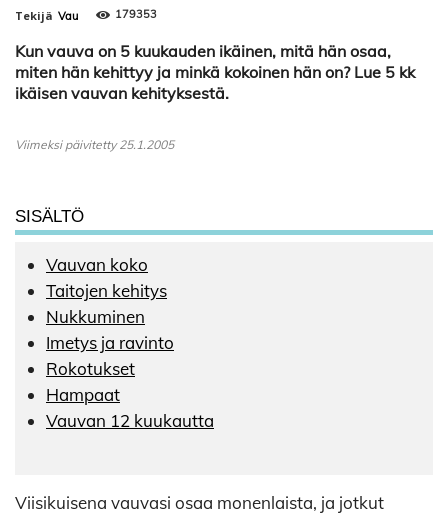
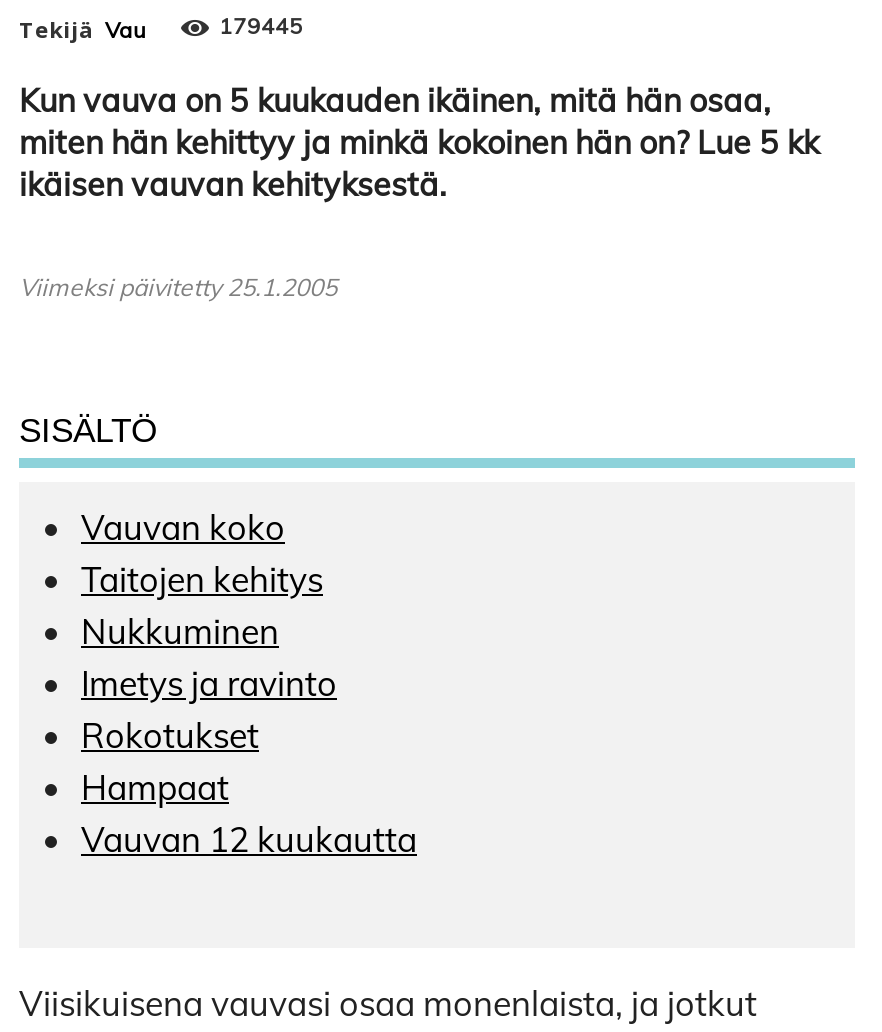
- 179353
+ 179445
